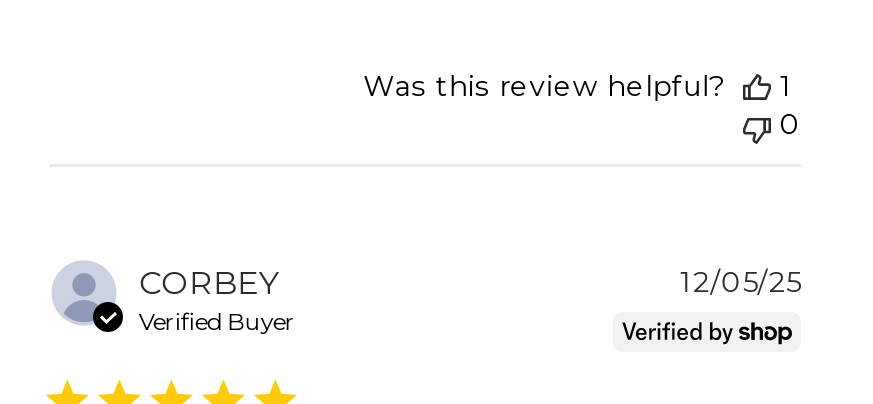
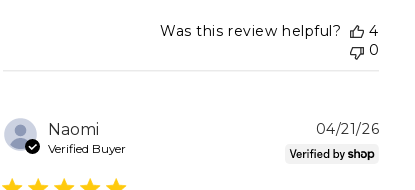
- Was this review helpful? 1
+ Was this review helpful? 4

- CORBEY
+ Naomi

- 12/05/25
+ 04/21/26
